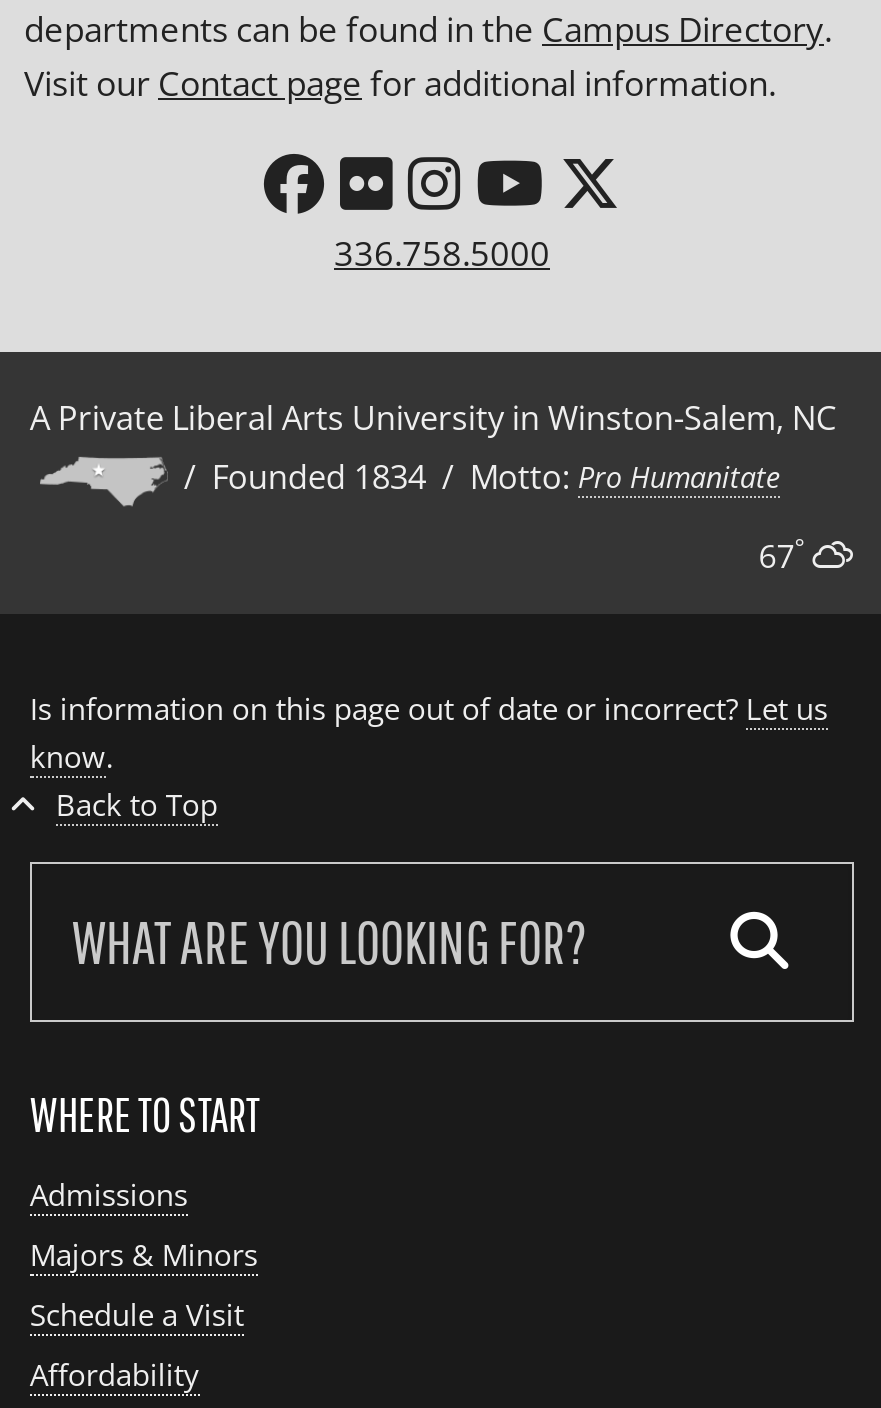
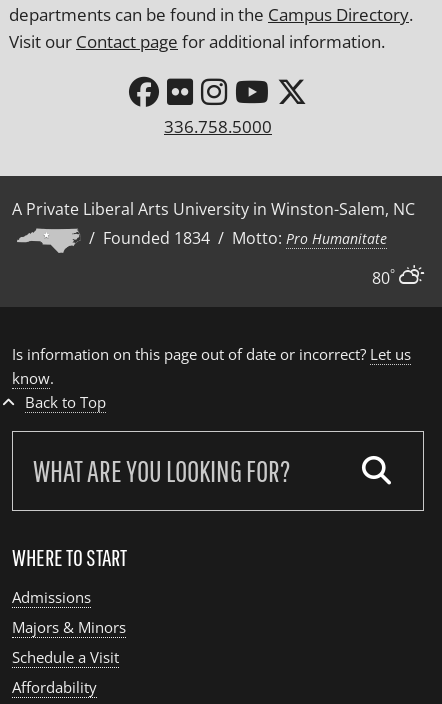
- 67°
+ 80°
